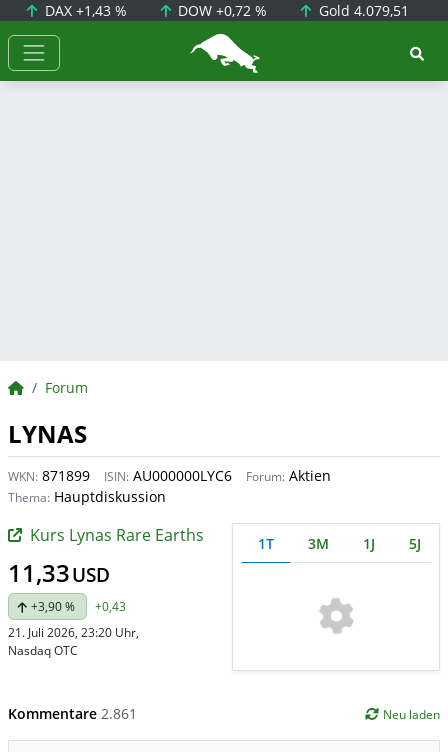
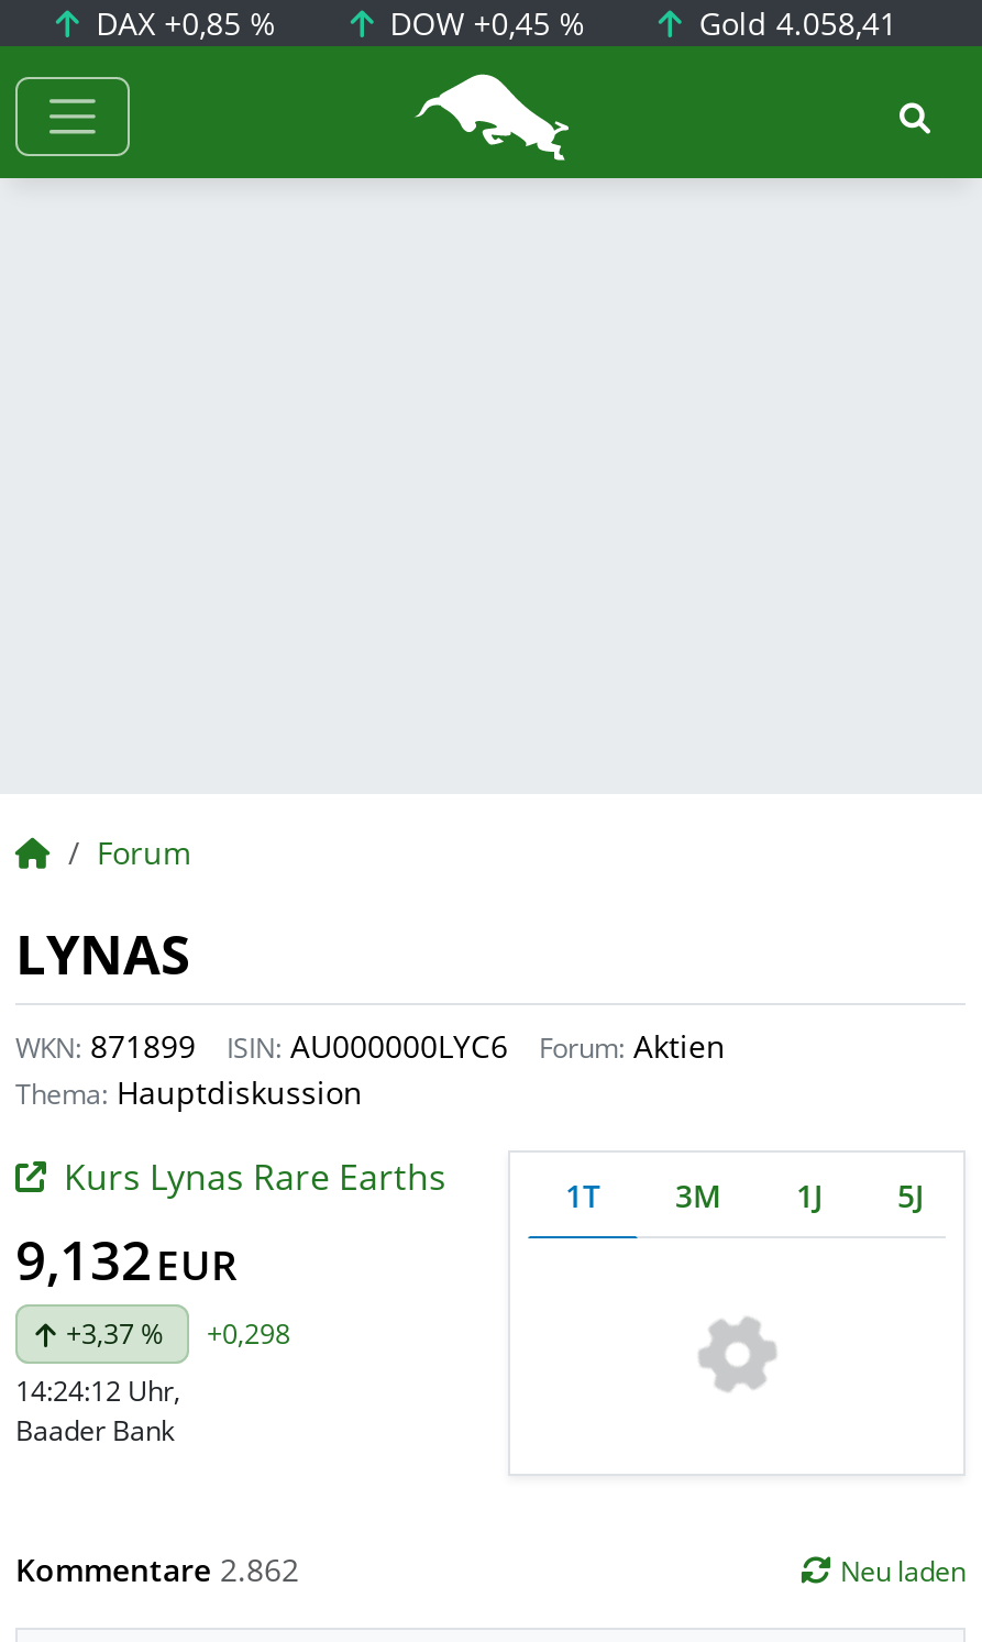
- DAX +1,43 %
+ DAX +0,85 %

- DOW +0,72 %
+ DOW +0,45 %

- Gold 4.079,51
+ Gold 4.058,41

- 11,33 USD
- +3,90 %
- +0,43
+ 9,132 EUR
+ +3,37 %
+ +0,298

- 21. Juli 2026, 23:20 Uhr,
- Nasdaq OTC
+ 14:24:12 Uhr,
+ Baader Bank

- Kommentare 2.861
+ Kommentare 2.862
